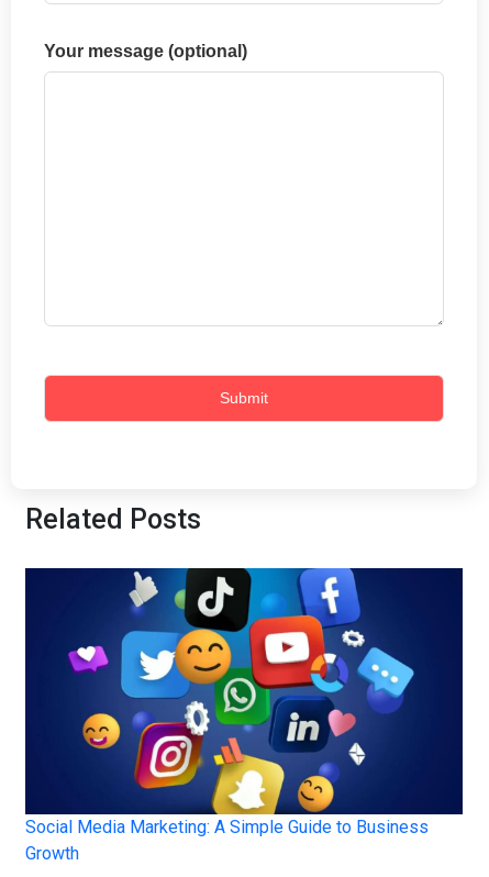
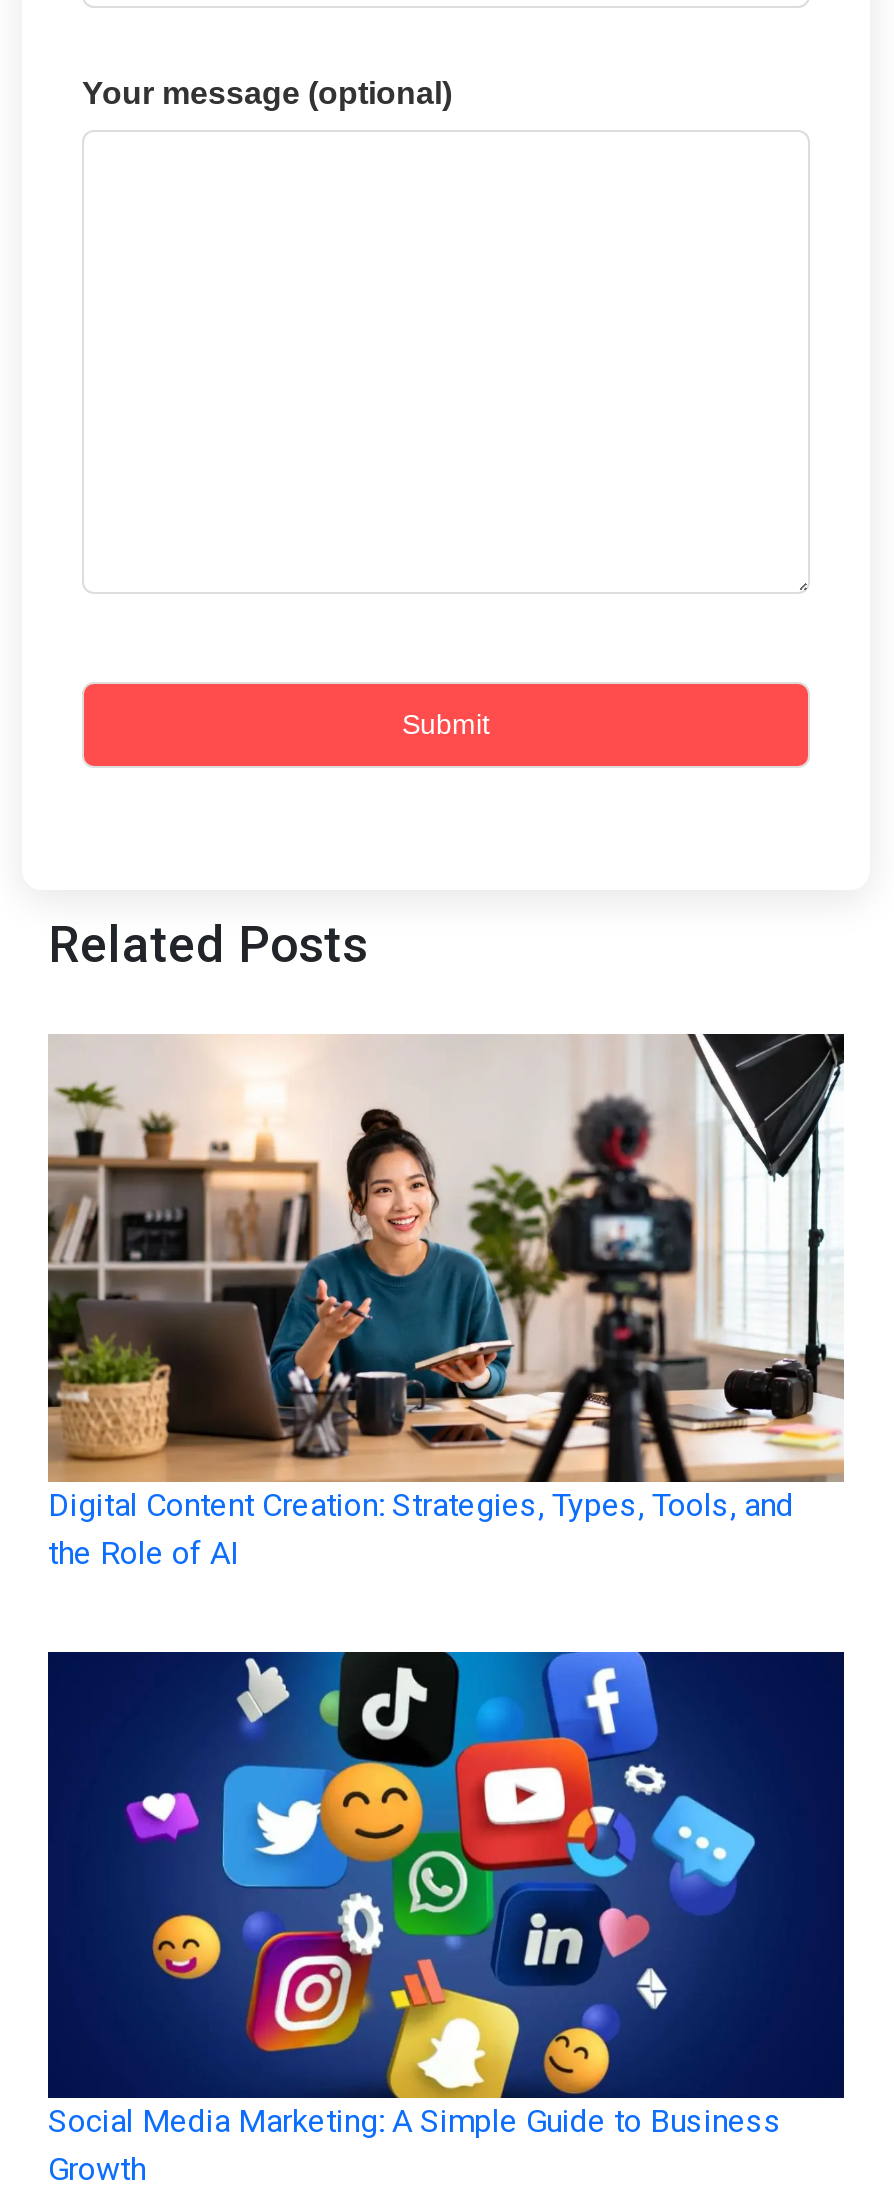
+ [image]
+ Digital Content Creation: Strategies, Types, Tools, and
+ the Role of AI
